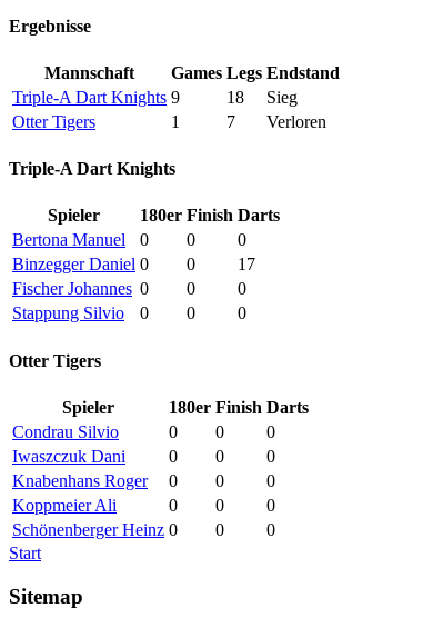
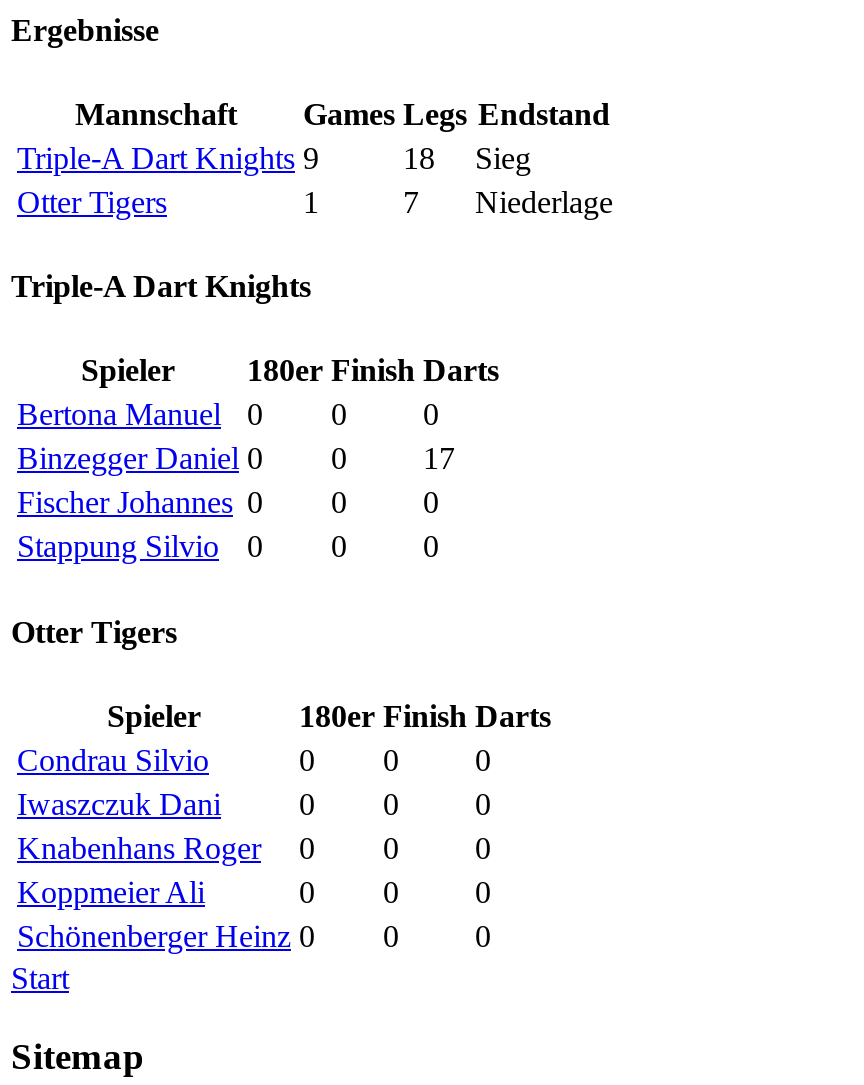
- Verloren
+ Niederlage
